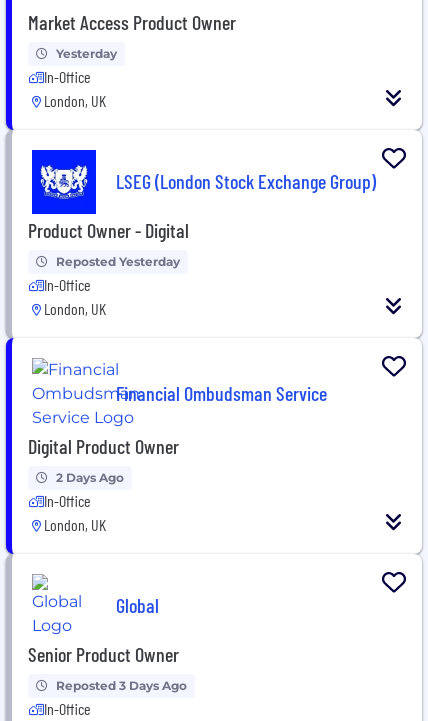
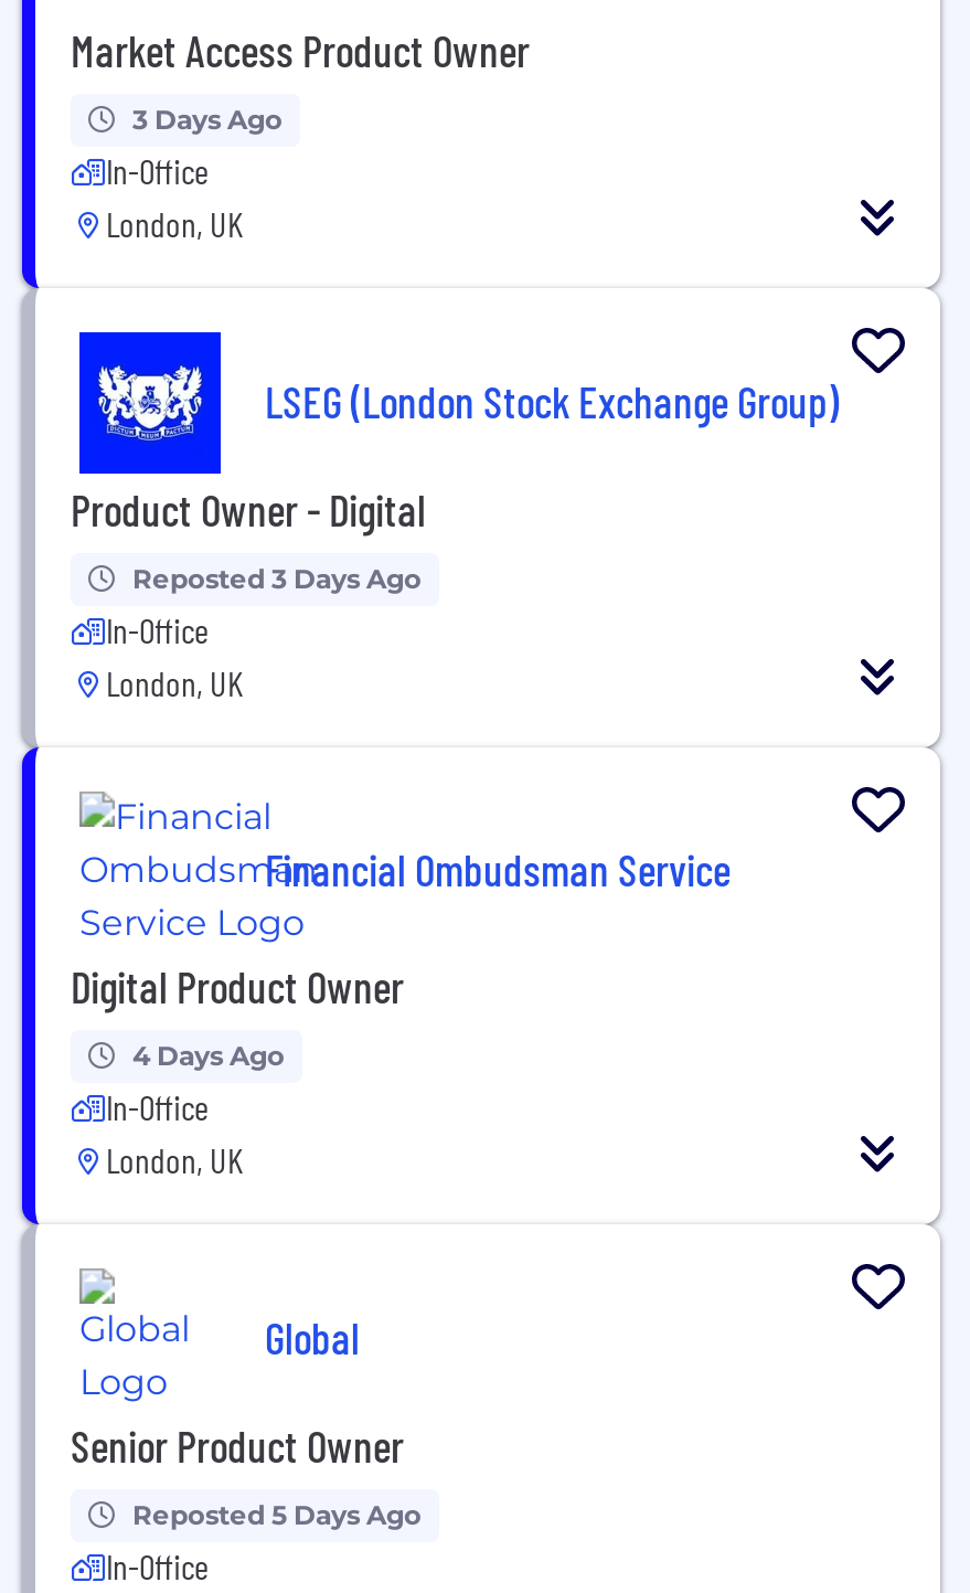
- Yesterday
+ 3 Days Ago

- Reposted Yesterday

- 2 Days Ago
+ 4 Days Ago

+ Reposted 5 Days Ago

moved up: Reposted 3 Days Ago
